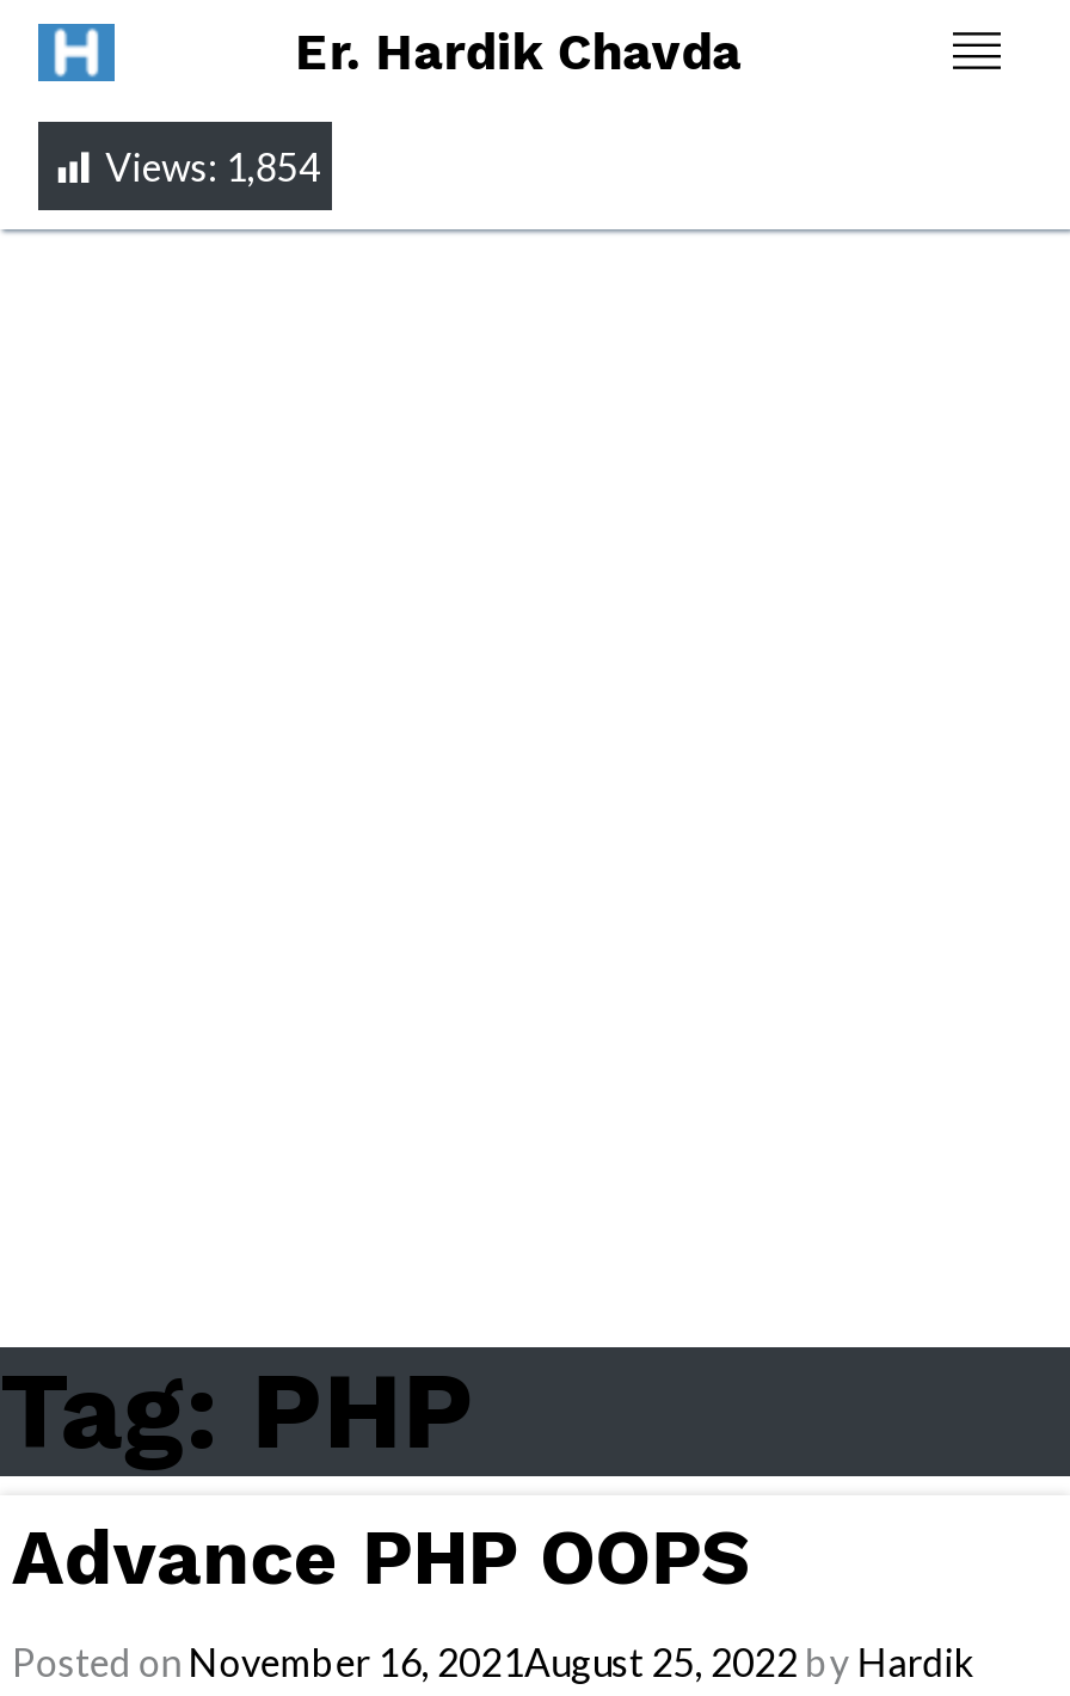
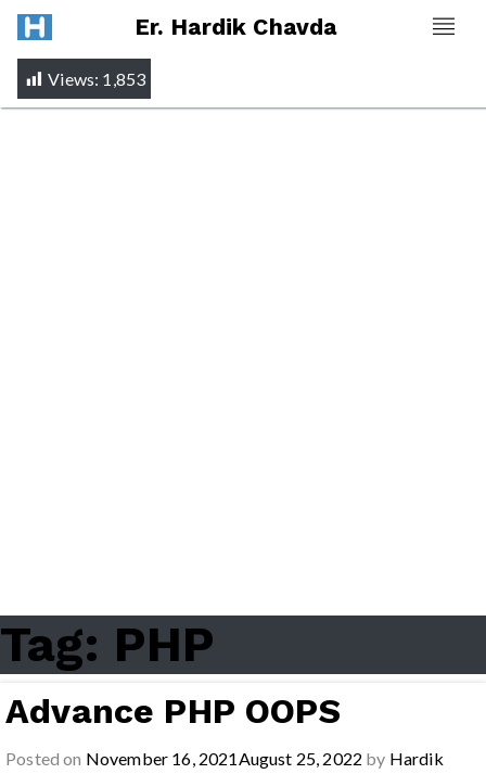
- Views: 1,854
+ Views: 1,853
